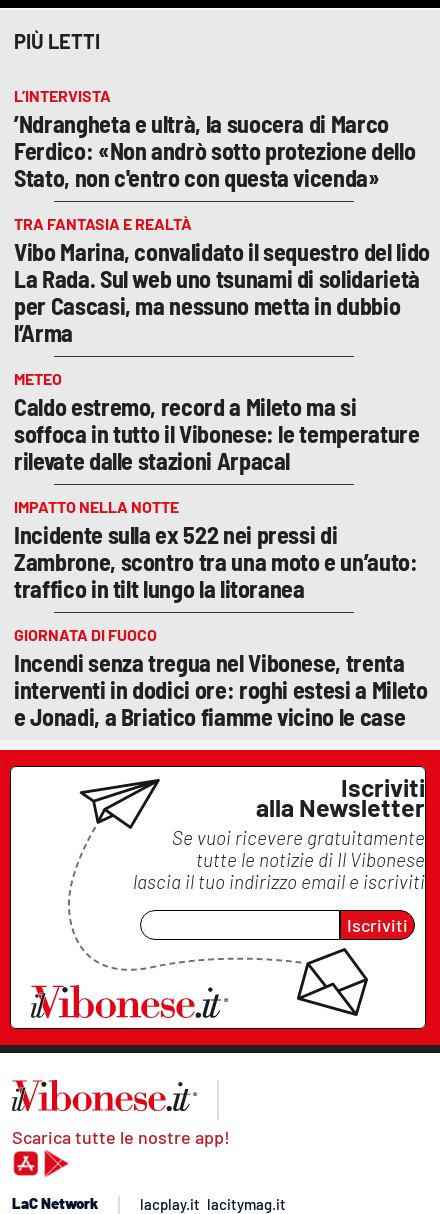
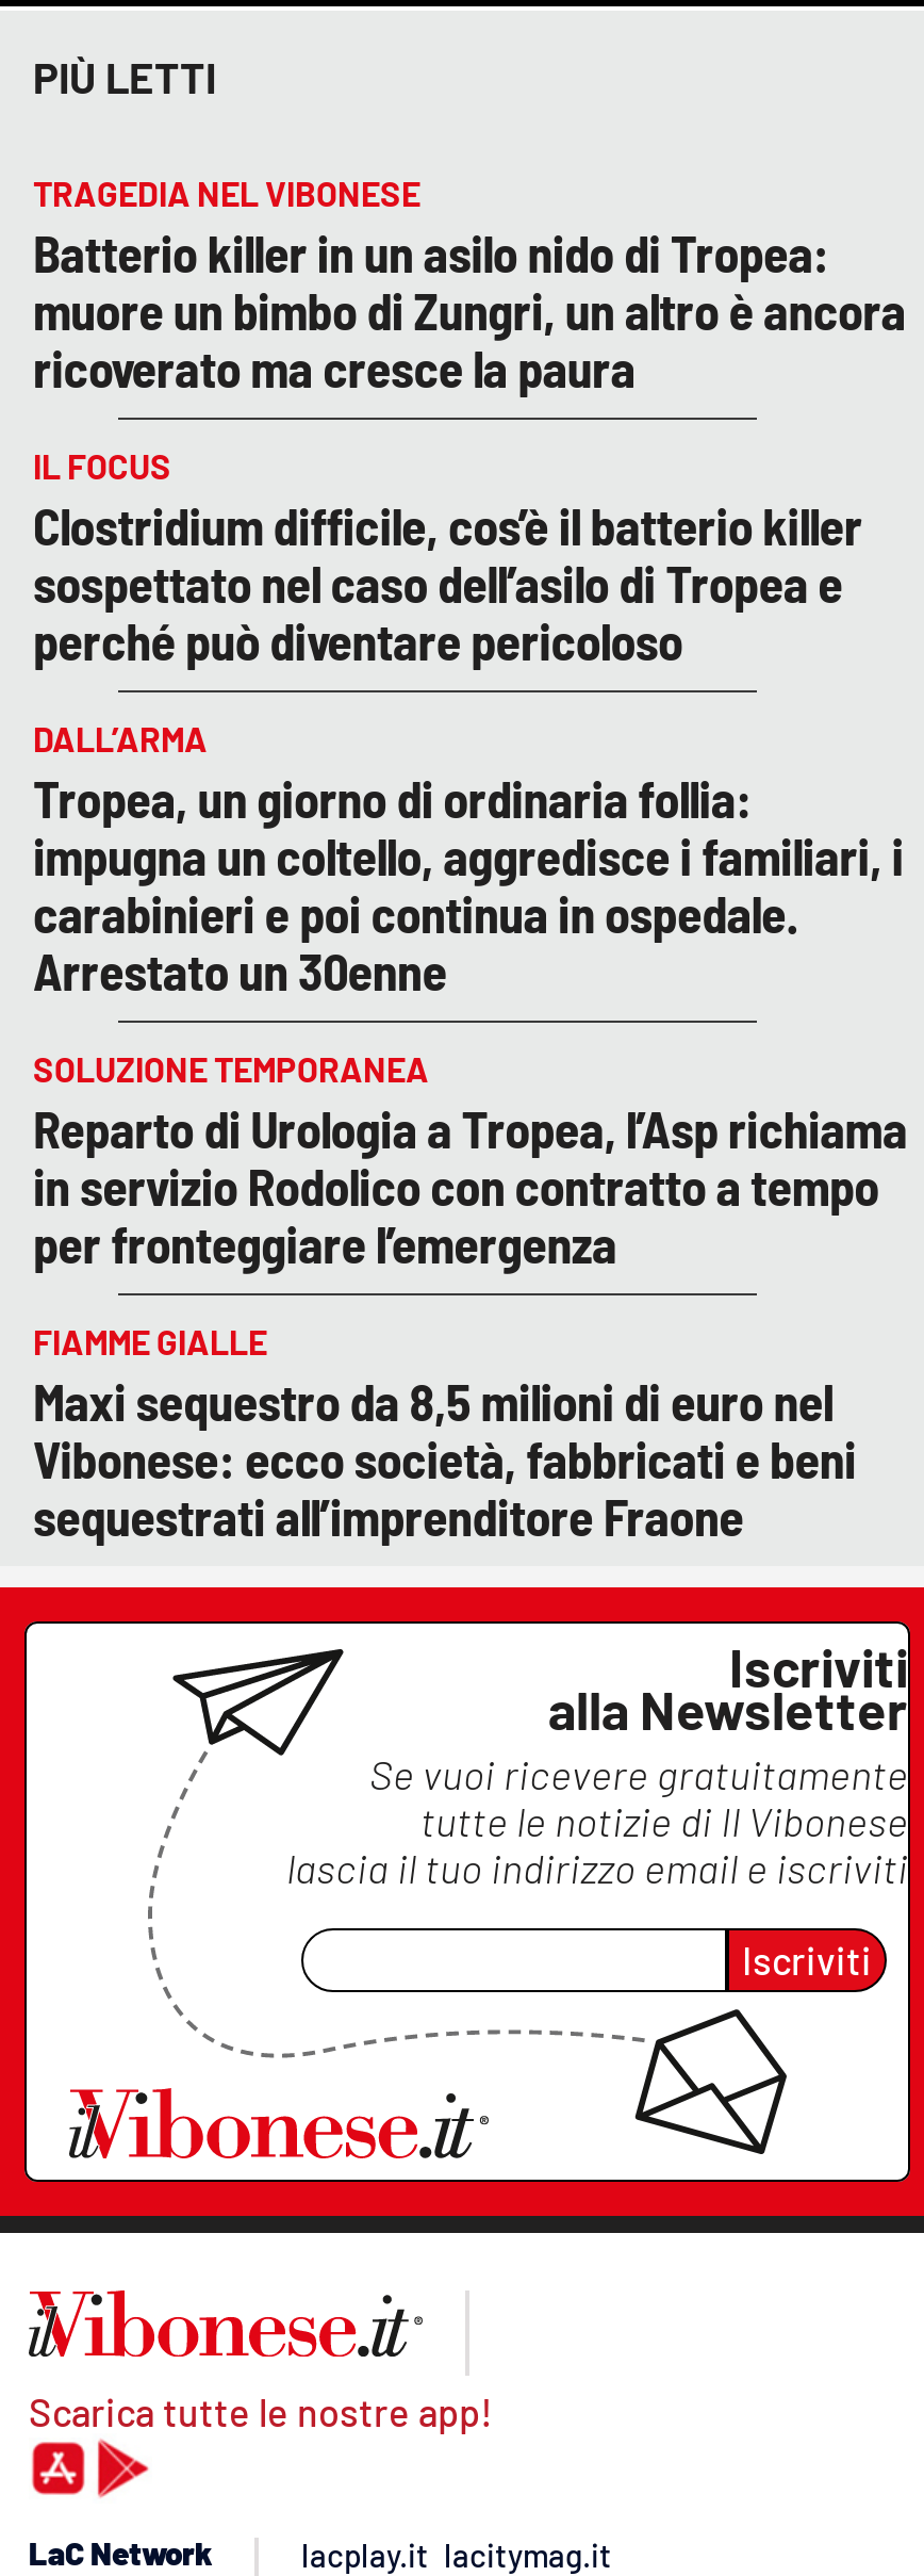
- L’INTERVISTA
- ’Ndrangheta e ultrà, la suocera di Marco
- Ferdico: «Non andrò sotto protezione dello
- Stato, non c'entro con questa vicenda»
+ TRAGEDIA NEL VIBONESE
+ Batterio killer in un asilo nido di Tropea:
+ muore un bimbo di Zungri, un altro è ancora
+ ricoverato ma cresce la paura

- TRA FANTASIA E REALTÀ
- Vibo Marina, convalidato il sequestro del lido
- La Rada. Sul web uno tsunami di solidarietà
- per Cascasi, ma nessuno metta in dubbio
- l’Arma
+ IL FOCUS
+ Clostridium difficile, cos’è il batterio killer
+ sospettato nel caso dell’asilo di Tropea e
+ perché può diventare pericoloso

- METEO
- Caldo estremo, record a Mileto ma si
- soffoca in tutto il Vibonese: le temperature
- rilevate dalle stazioni Arpacal
+ DALL’ARMA
+ Tropea, un giorno di ordinaria follia:
+ impugna un coltello, aggredisce i familiari, i
+ carabinieri e poi continua in ospedale.
+ Arrestato un 30enne

- IMPATTO NELLA NOTTE
- Incidente sulla ex 522 nei pressi di
- Zambrone, scontro tra una moto e un’auto:
- traffico in tilt lungo la litoranea
+ SOLUZIONE TEMPORANEA
+ Reparto di Urologia a Tropea, l’Asp richiama
+ in servizio Rodolico con contratto a tempo
+ per fronteggiare l’emergenza

- GIORNATA DI FUOCO
- Incendi senza tregua nel Vibonese, trenta
- interventi in dodici ore: roghi estesi a Mileto
- e Jonadi, a Briatico fiamme vicino le case
+ FIAMME GIALLE
+ Maxi sequestro da 8,5 milioni di euro nel
+ Vibonese: ecco società, fabbricati e beni
+ sequestrati all’imprenditore Fraone
